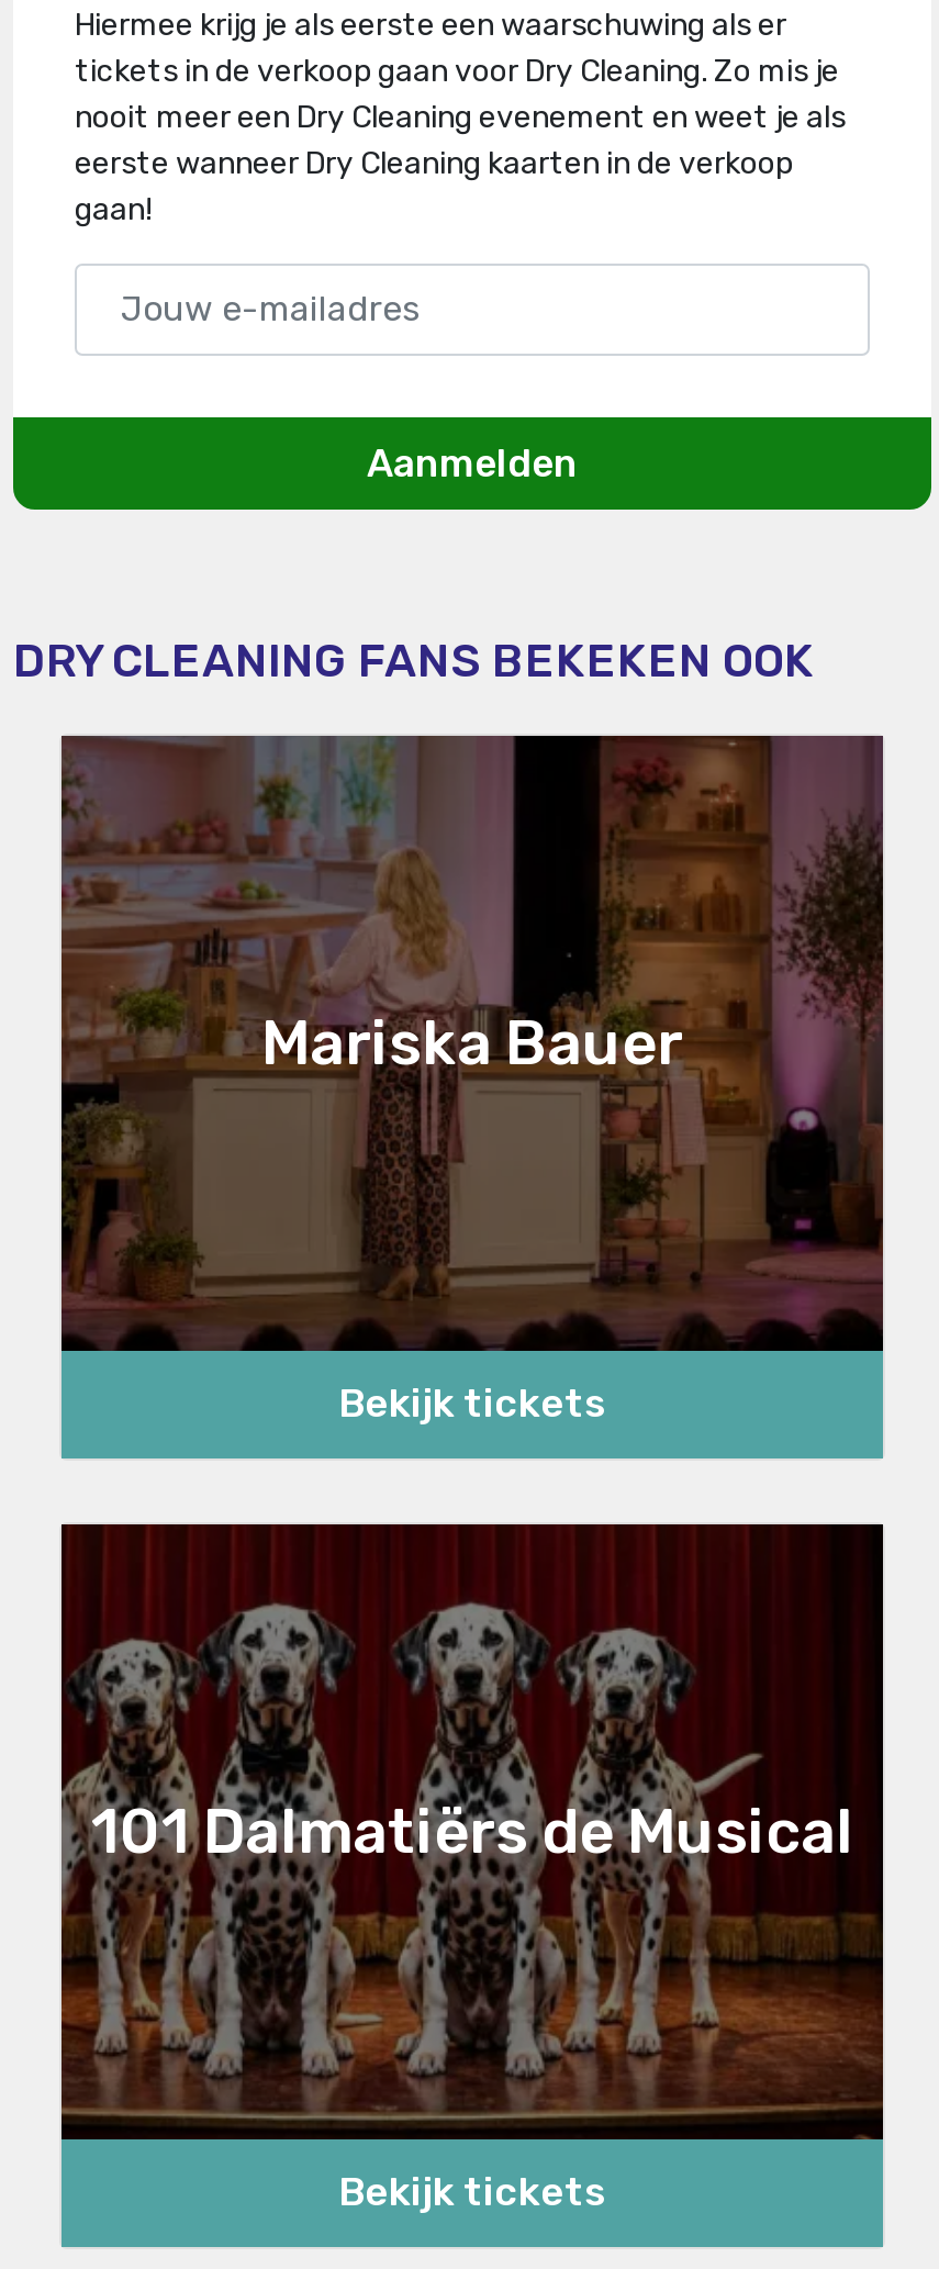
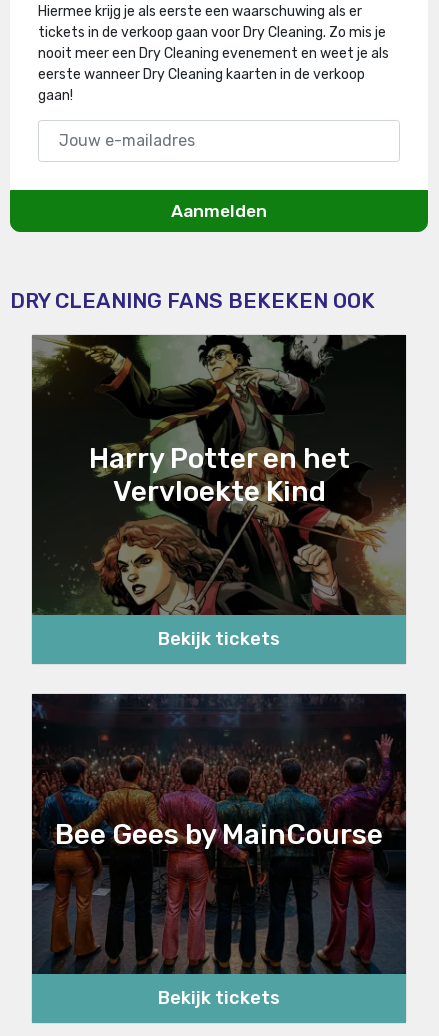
- [image]
- Mariska Bauer
+ [image]
+ Harry Potter en het
+ Vervloekte Kind

- [image]
- 101 Dalmatiërs de Musical
+ [image]
+ Bee Gees by MainCourse

- [image]
+ [image]
